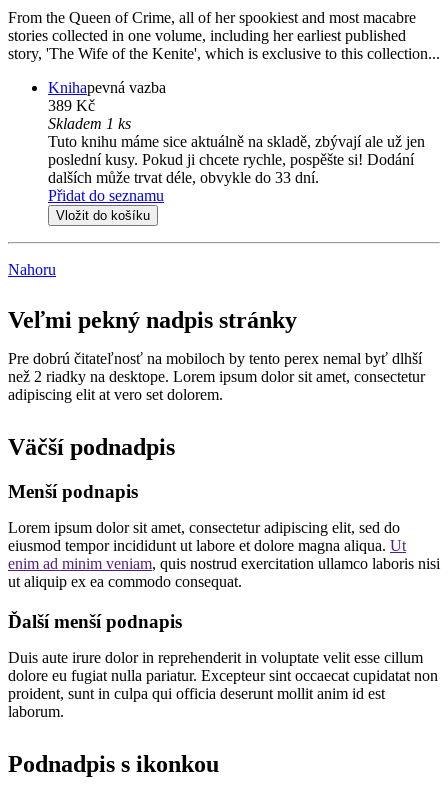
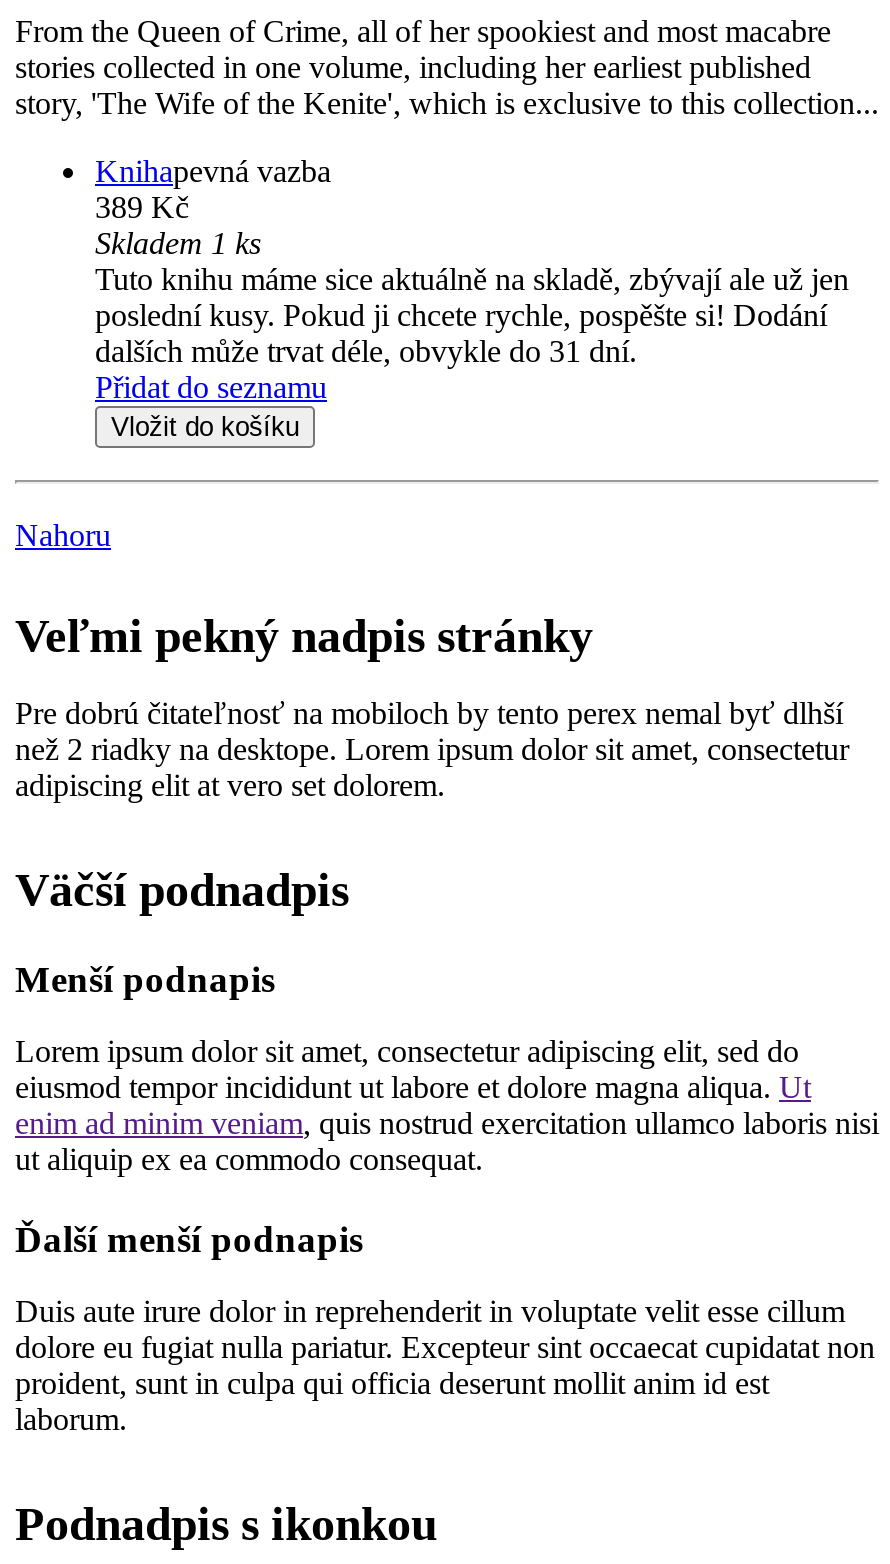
- dalších může trvat déle, obvykle do 33 dní.
+ dalších může trvat déle, obvykle do 31 dní.
